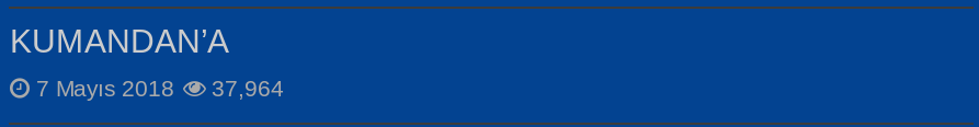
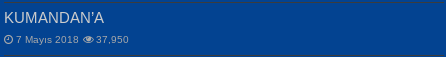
- 7 Mayıs 2018 37,964
+ 7 Mayıs 2018 37,950
